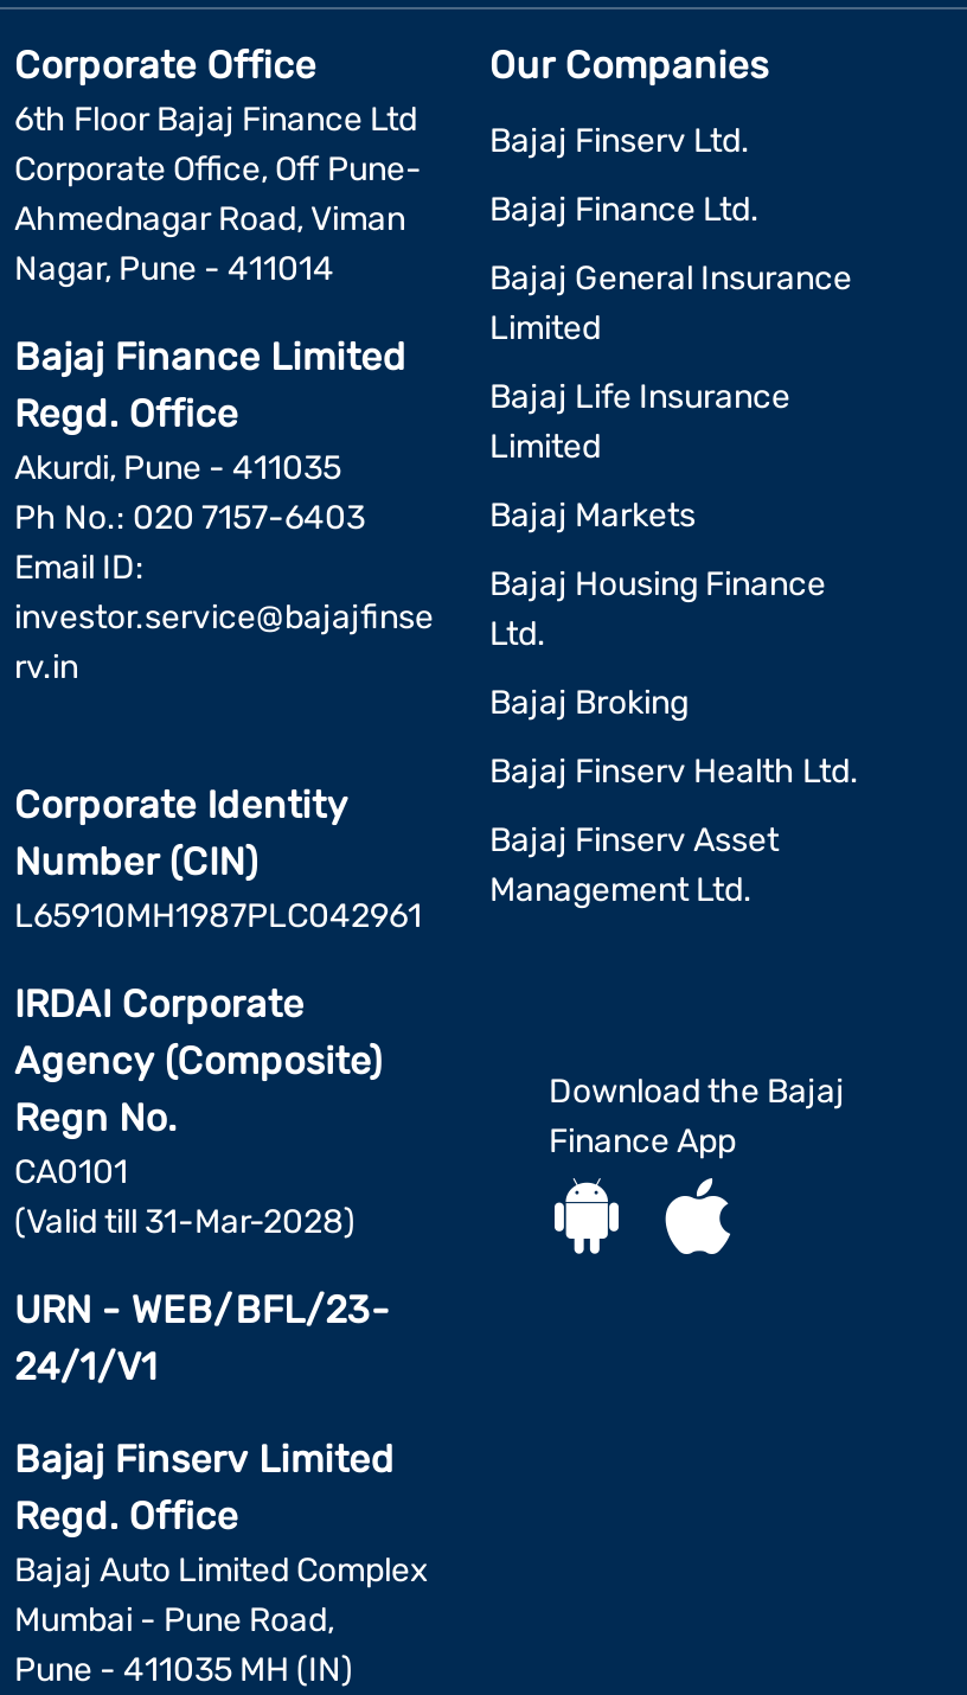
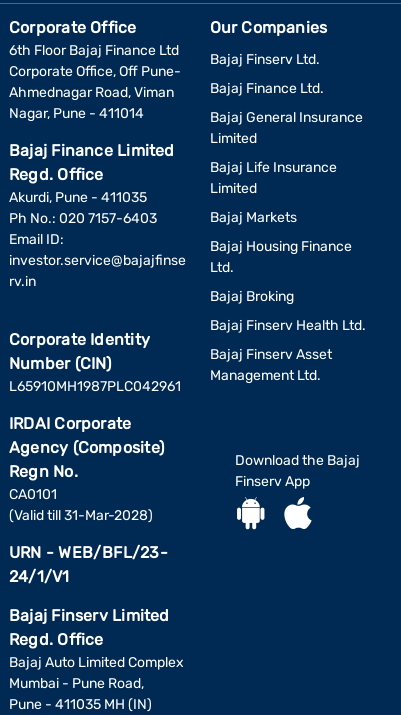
- Finance App
+ Finserv App
